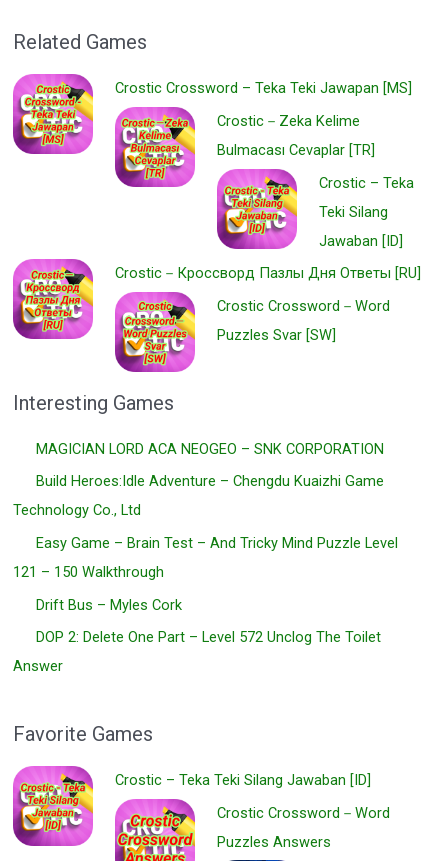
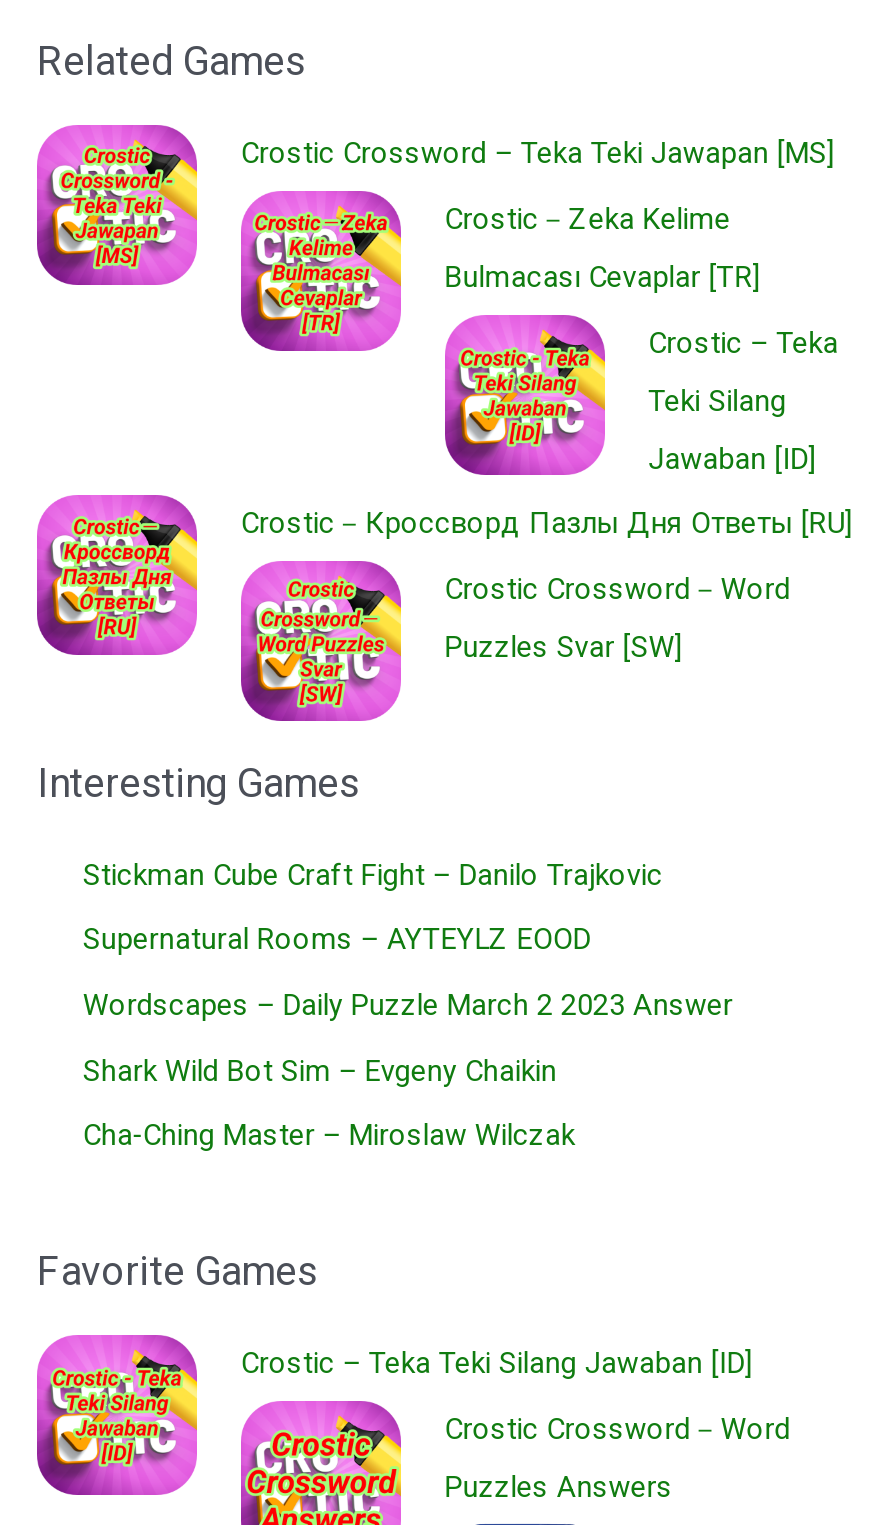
- MAGICIAN LORD ACA NEOGEO – SNK CORPORATION
- Build Heroes:Idle Adventure – Chengdu Kuaizhi Game
- Technology Co., Ltd
- Easy Game – Brain Test – And Tricky Mind Puzzle Level
- 121 – 150 Walkthrough
- Drift Bus – Myles Cork
- DOP 2: Delete One Part – Level 572 Unclog The Toilet
- Answer
+ Stickman Cube Craft Fight – Danilo Trajkovic
+ Supernatural Rooms – AYTEYLZ EOOD
+ Wordscapes – Daily Puzzle March 2 2023 Answer
+ Shark Wild Bot Sim – Evgeny Chaikin
+ Cha-Ching Master – Miroslaw Wilczak
